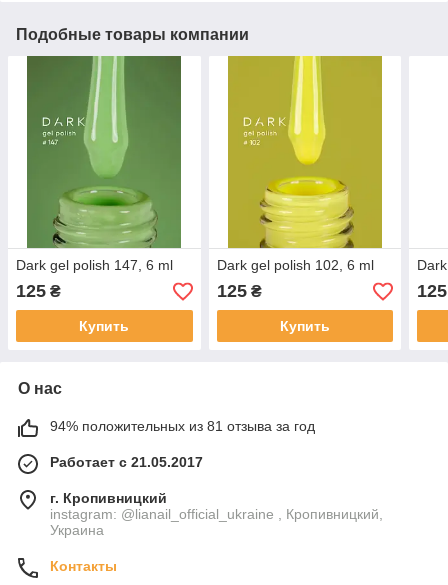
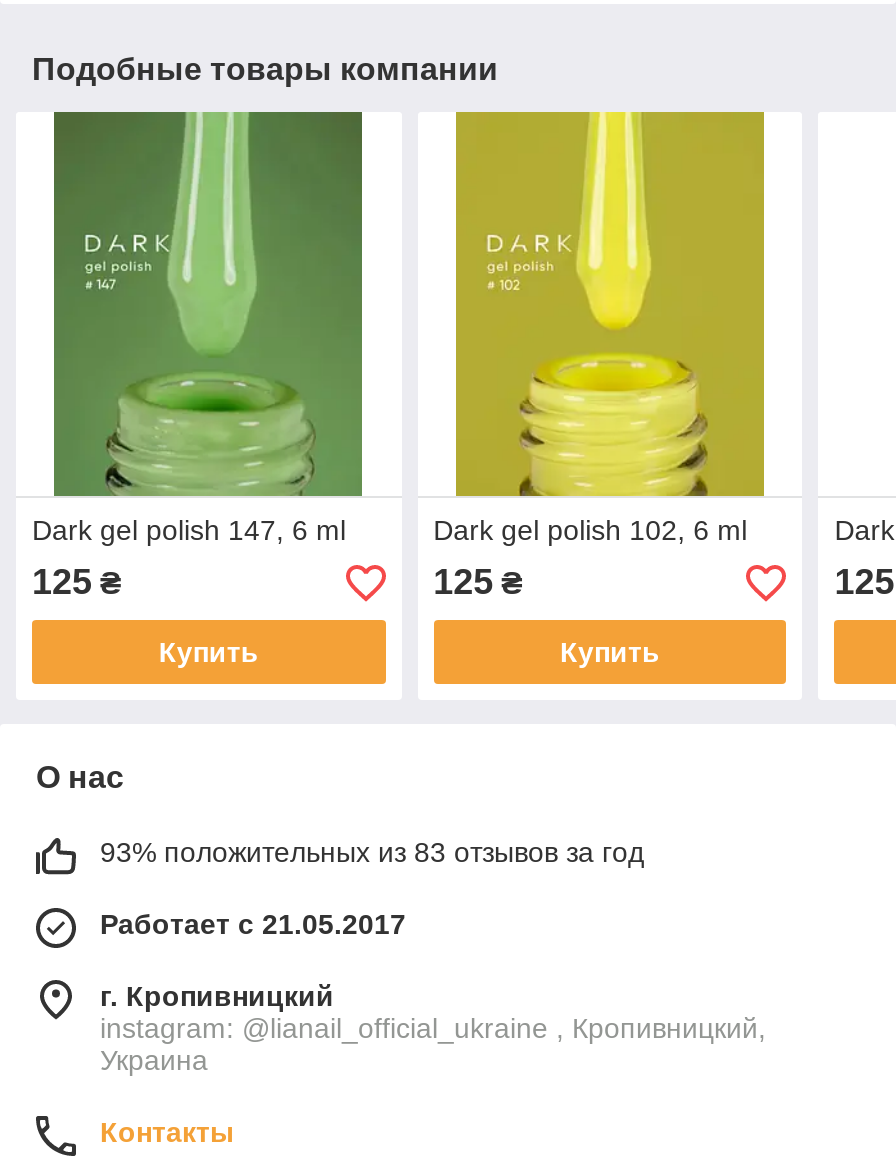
- 94% положительных из 81 отзыва за год
+ 93% положительных из 83 отзывов за год
